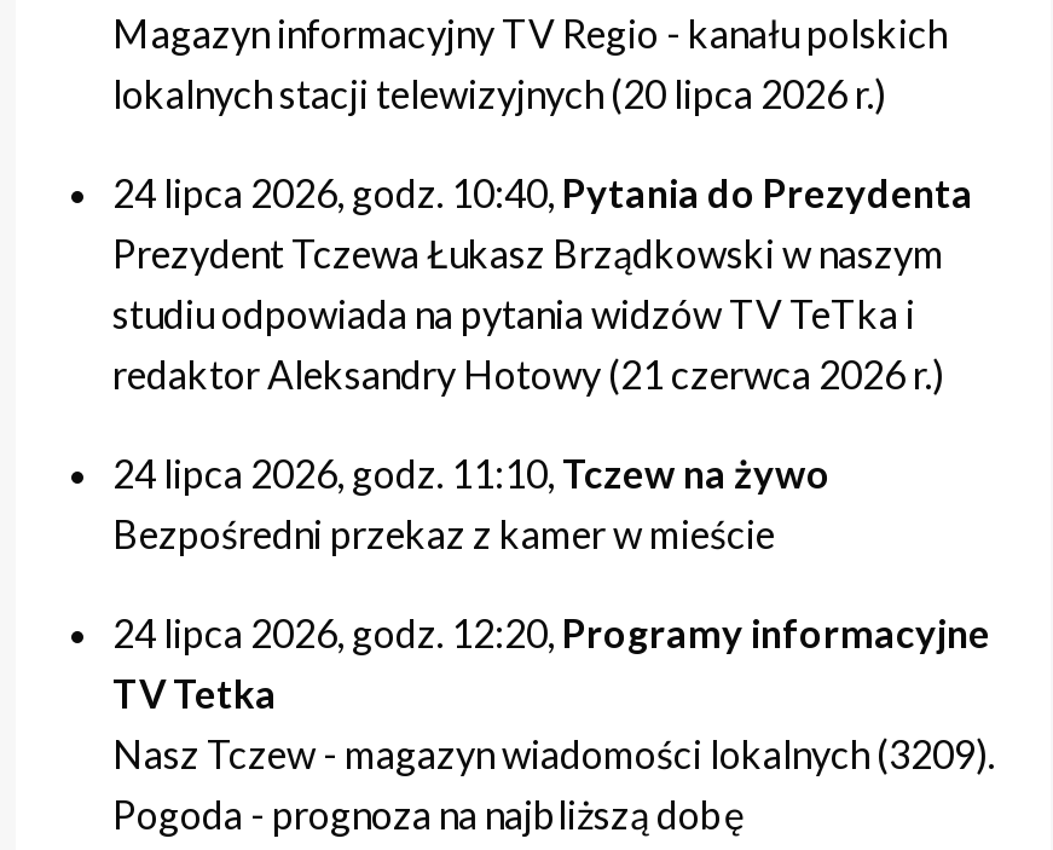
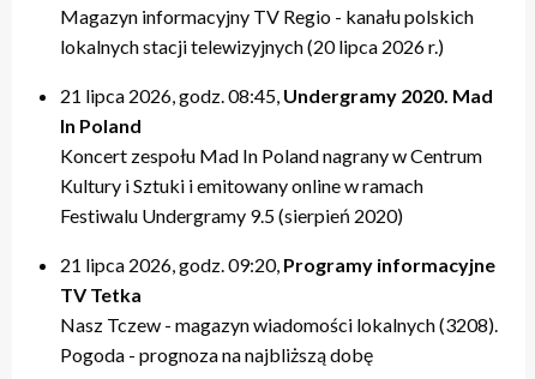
- 24 lipca 2026, godz. 10:40, Pytania do Prezydenta
- Prezydent Tczewa Łukasz Brządkowski w naszym
- studiu odpowiada na pytania widzów TV TeTka i
- redaktor Aleksandry Hotowy (21 czerwca 2026 r.)
- 24 lipca 2026, godz. 11:10, Tczew na żywo
- Bezpośredni przekaz z kamer w mieście
- 24 lipca 2026, godz. 12:20, Programy informacyjne
+ 21 lipca 2026, godz. 08:45, Undergramy 2020. Mad
+ In Poland
+ Koncert zespołu Mad In Poland nagrany w Centrum
+ Kultury i Sztuki i emitowany online w ramach
+ Festiwalu Undergramy 9.5 (sierpień 2020)
+ 21 lipca 2026, godz. 09:20, Programy informacyjne

- Nasz Tczew - magazyn wiadomości lokalnych (3209).
+ Nasz Tczew - magazyn wiadomości lokalnych (3208).
